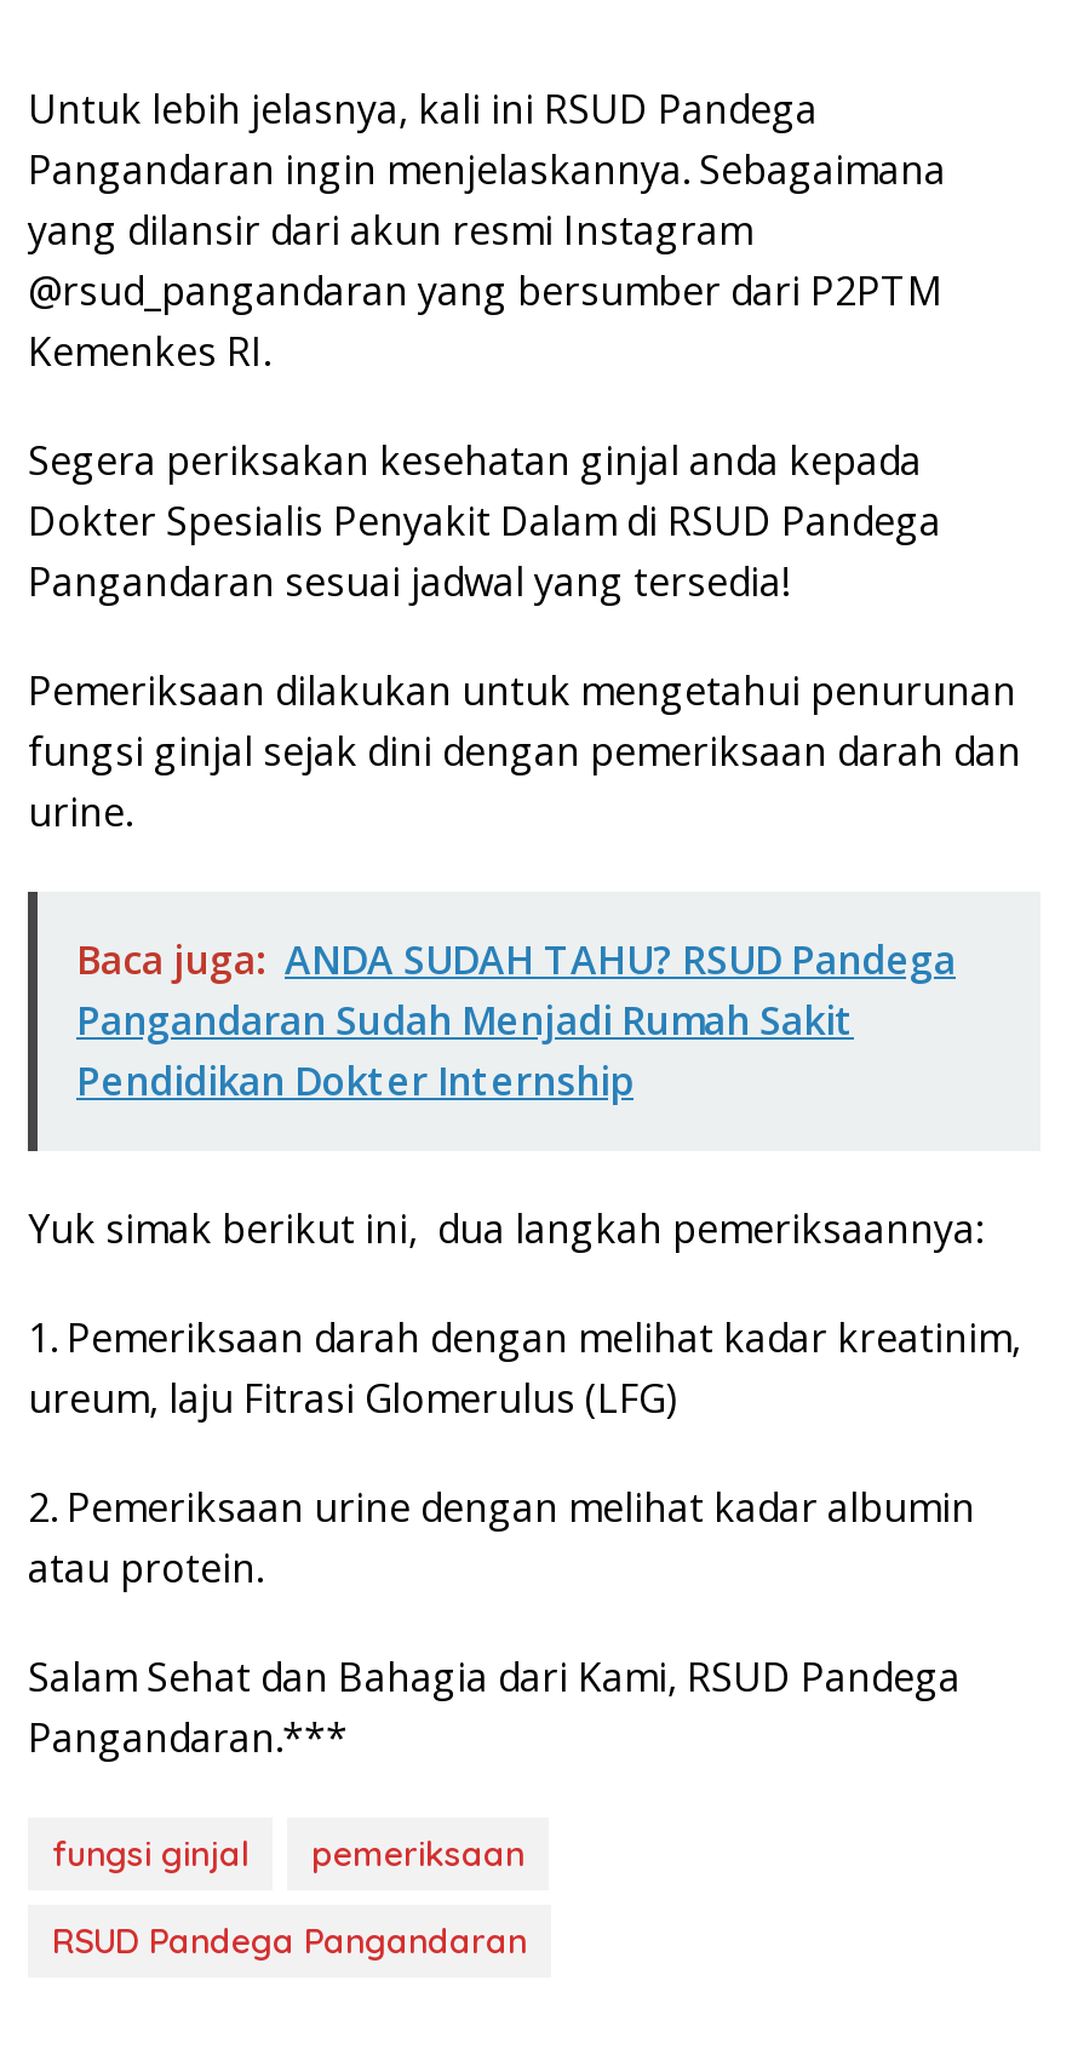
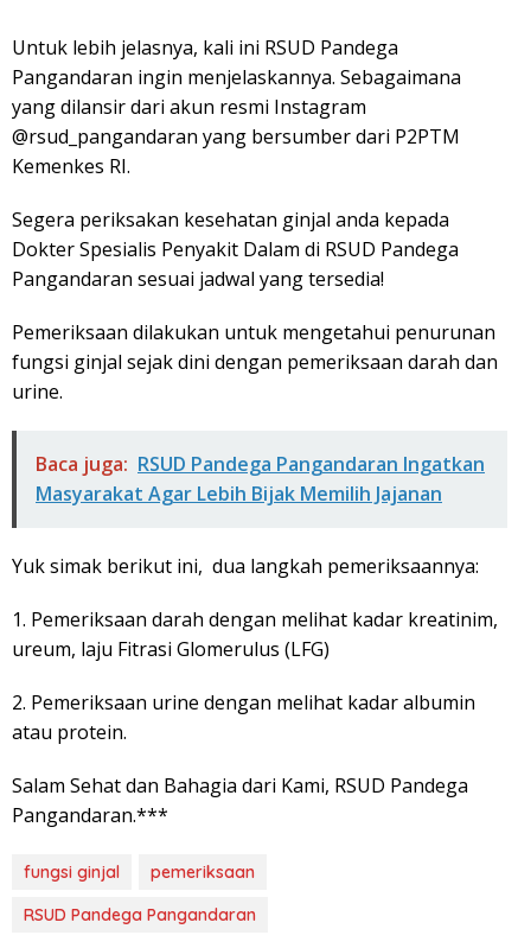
- Baca juga: ANDA SUDAH TAHU? RSUD Pandega
- Pangandaran Sudah Menjadi Rumah Sakit
- Pendidikan Dokter Internship
+ Baca juga: RSUD Pandega Pangandaran Ingatkan
+ Masyarakat Agar Lebih Bijak Memilih Jajanan
